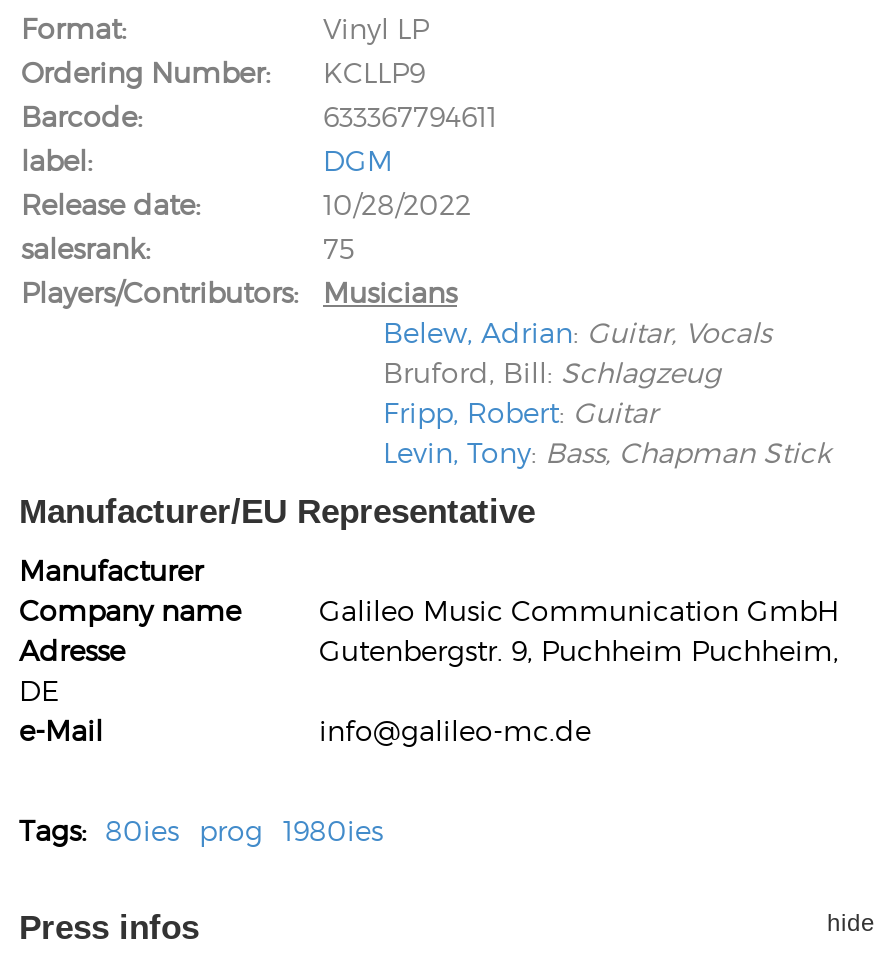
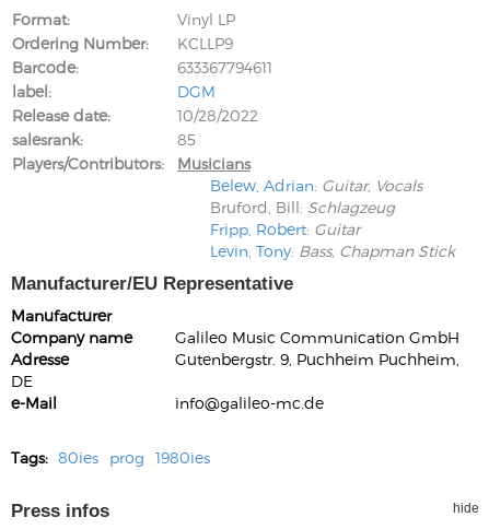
- 75
+ 85
